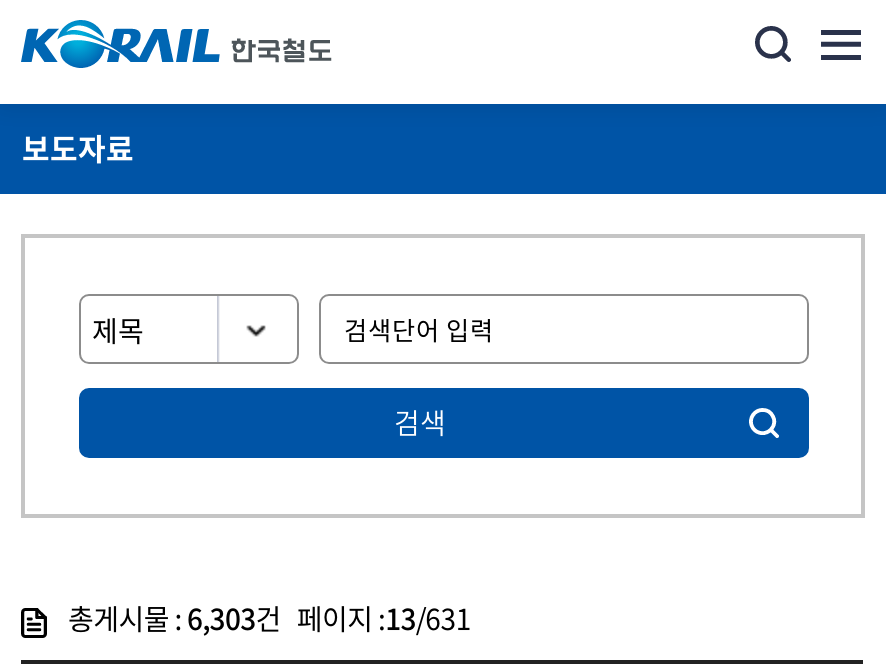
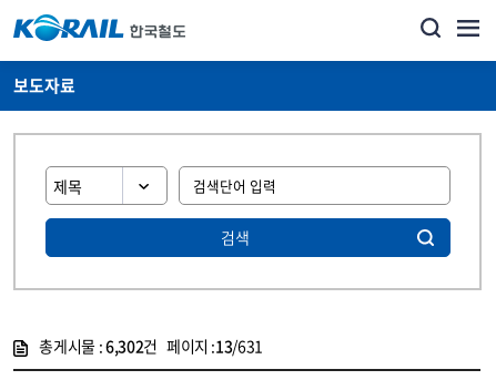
- 총게시물 : 6,303건 페이지 : 13/631
+ 총게시물 : 6,302건 페이지 : 13/631
